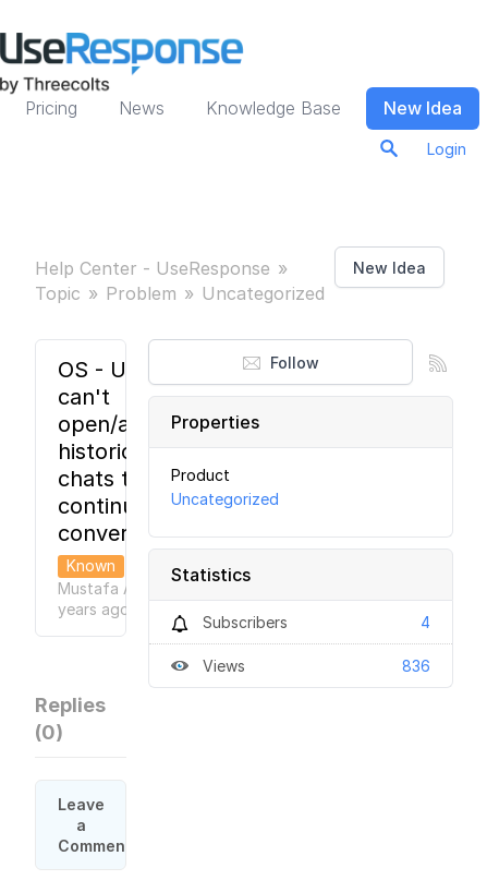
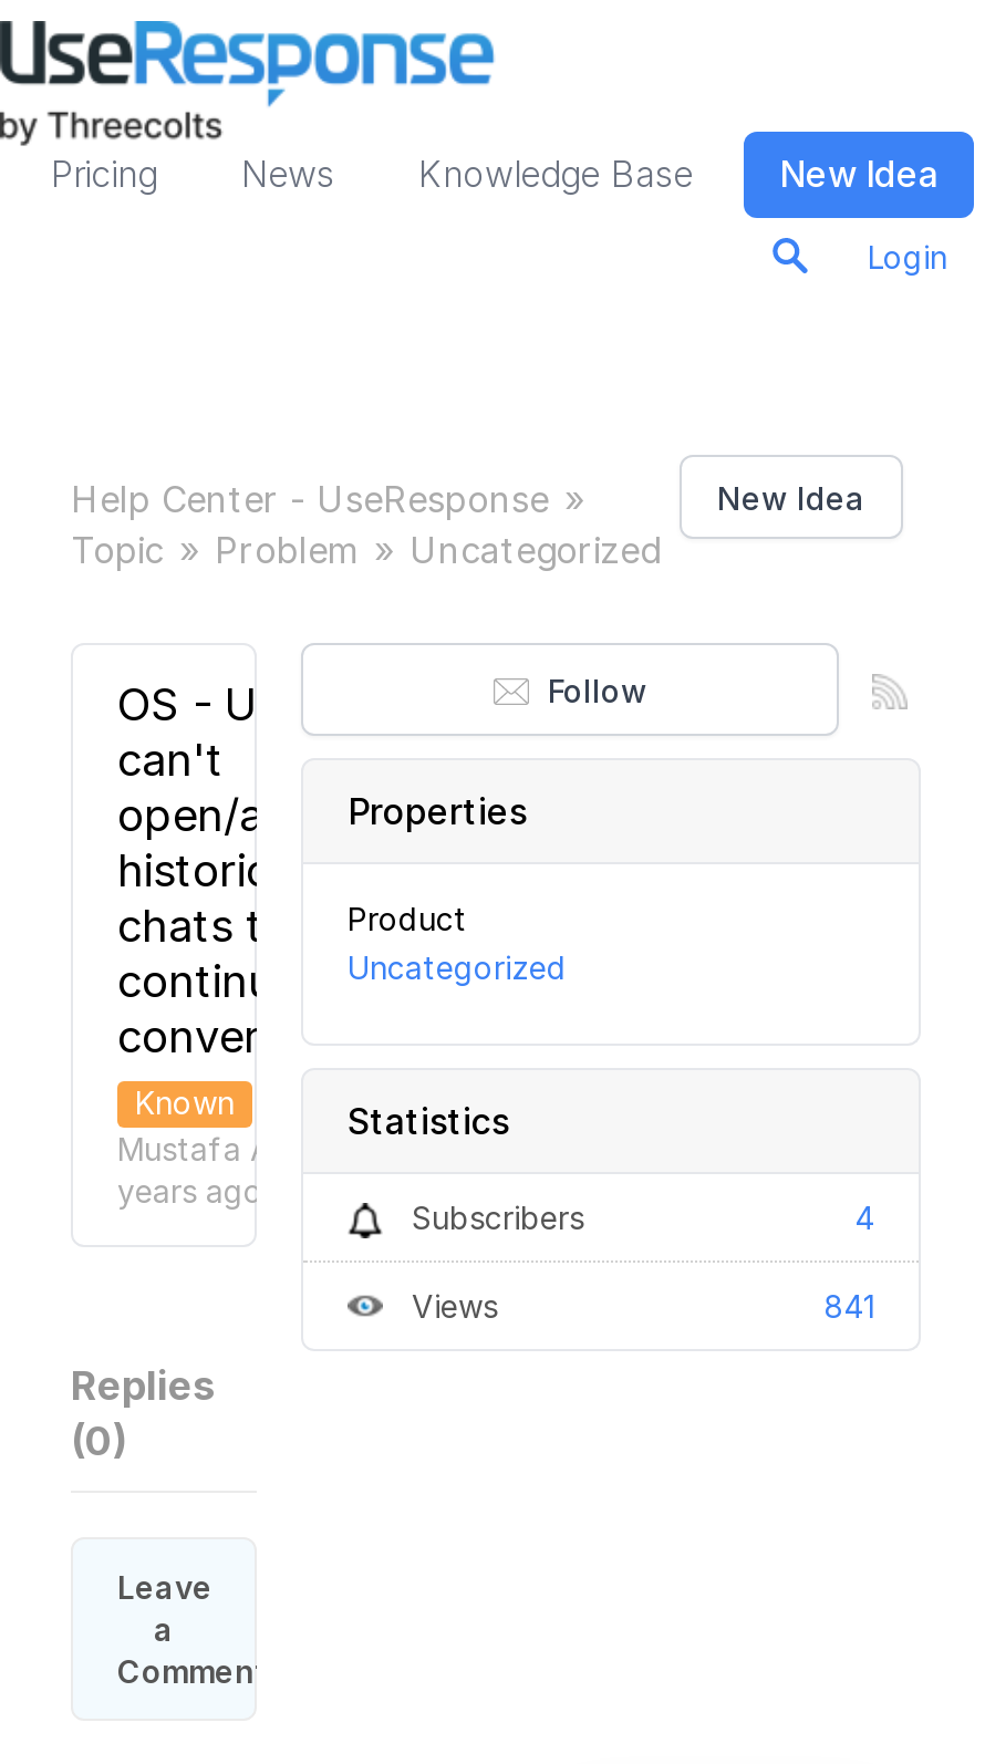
- 836
+ 841
